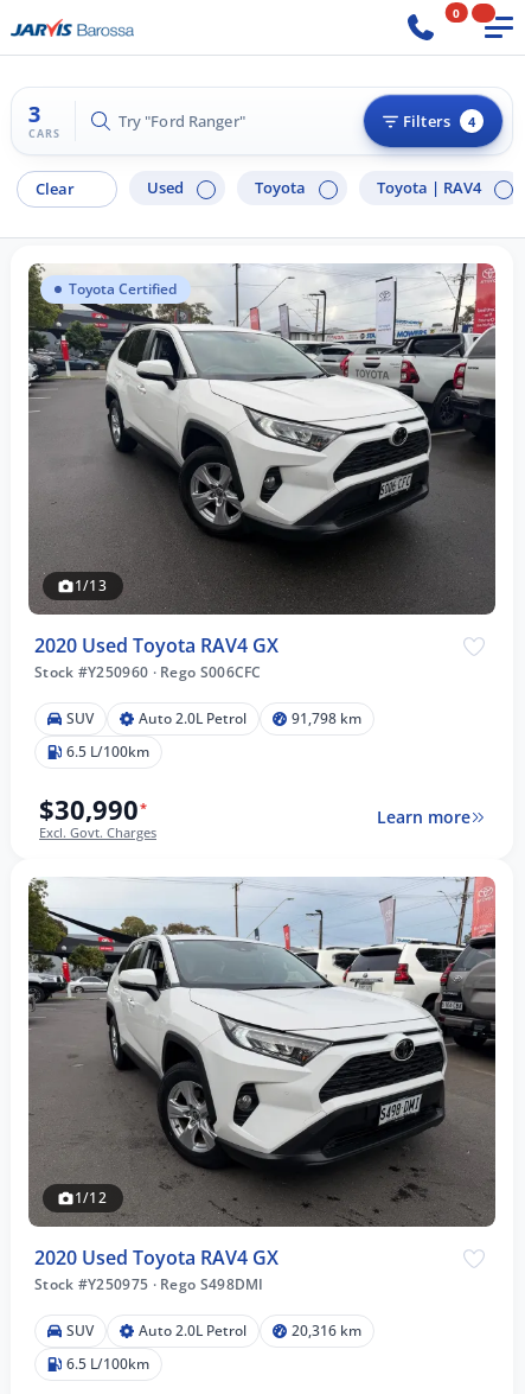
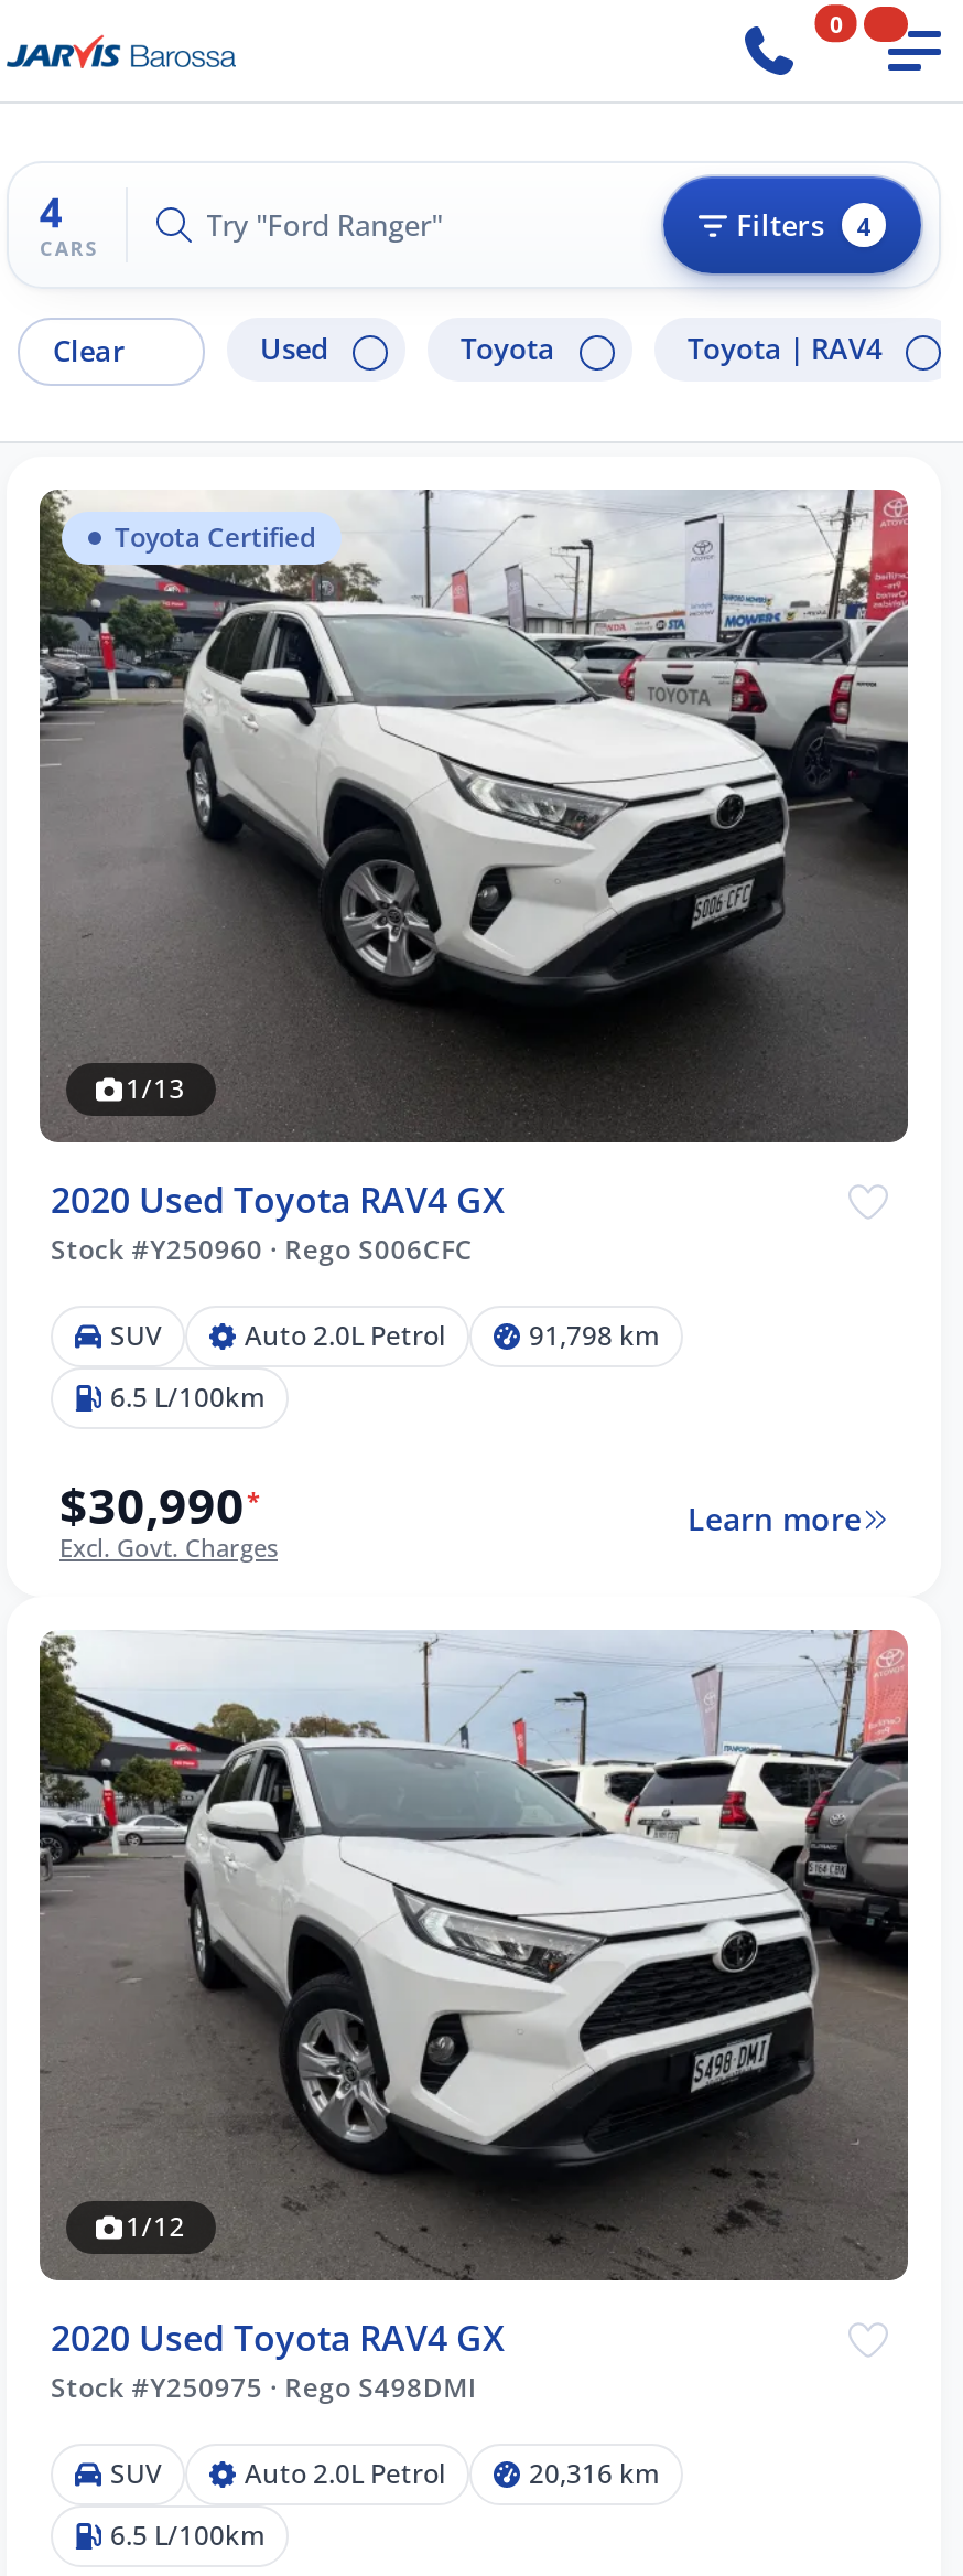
- 3
+ 4
